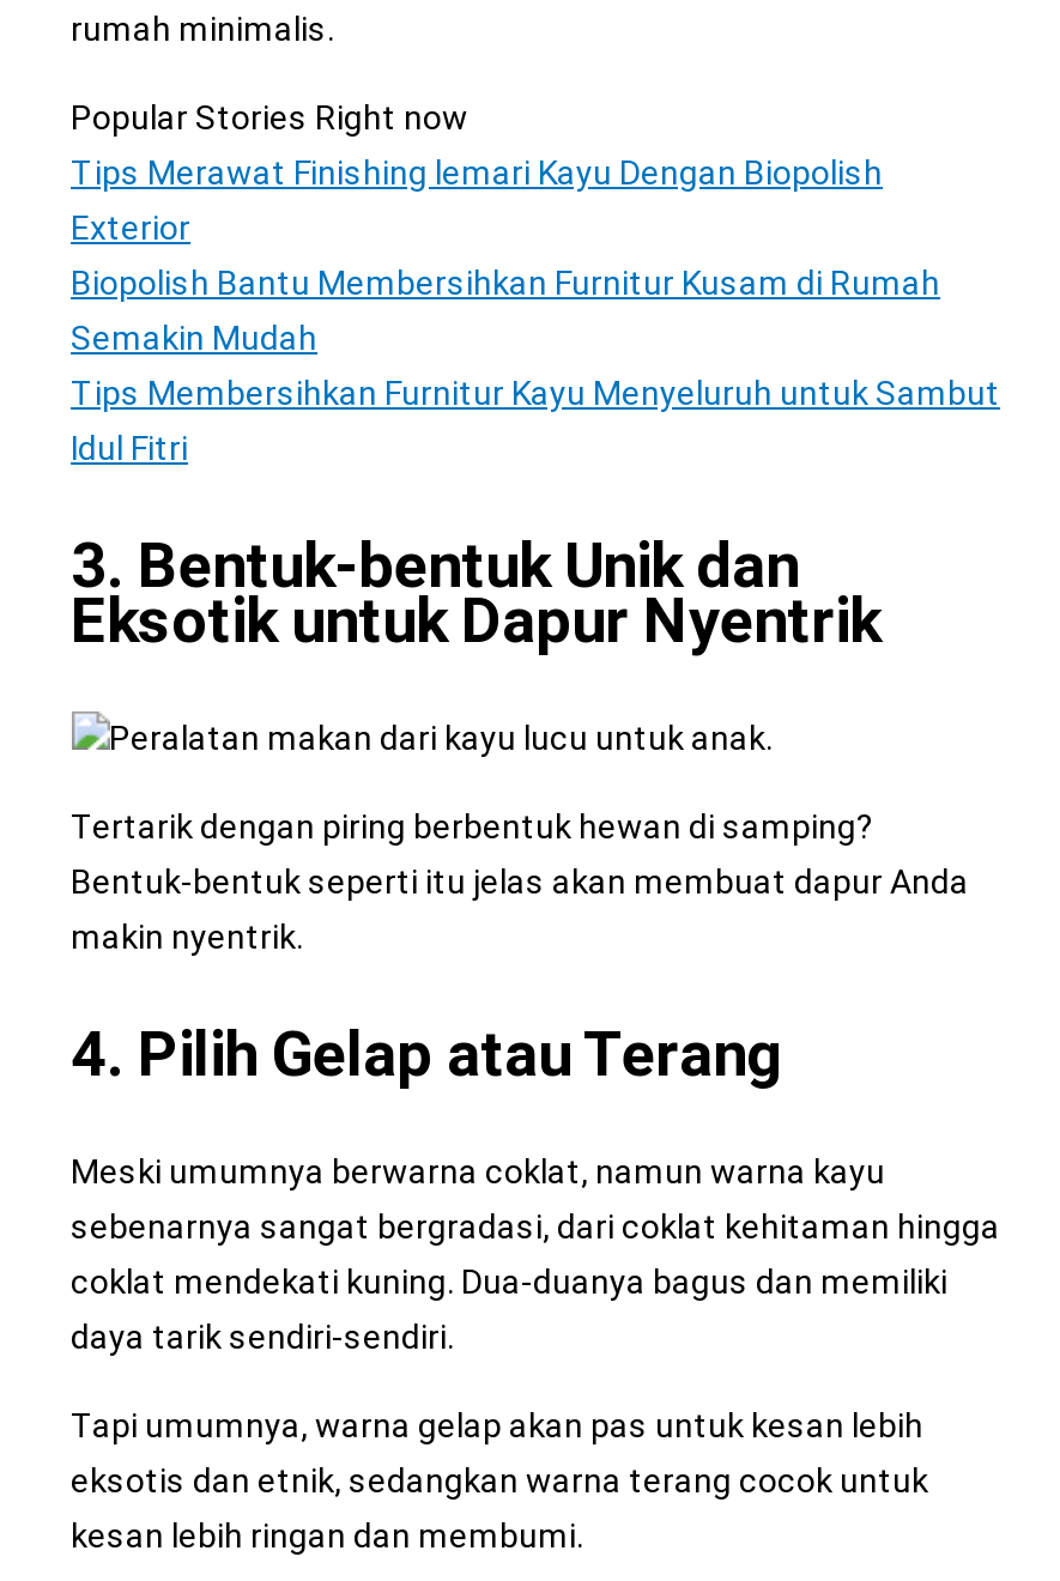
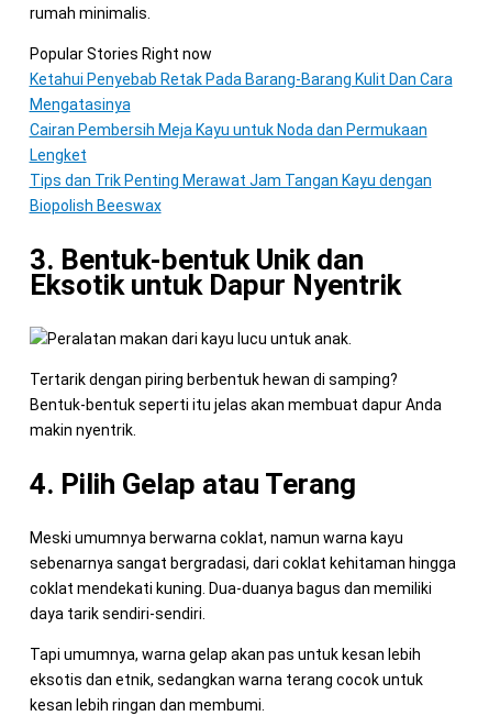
- Tips Merawat Finishing lemari Kayu Dengan Biopolish
- Exterior
- Biopolish Bantu Membersihkan Furnitur Kusam di Rumah
- Semakin Mudah
- Tips Membersihkan Furnitur Kayu Menyeluruh untuk Sambut
- Idul Fitri
+ Ketahui Penyebab Retak Pada Barang-Barang Kulit Dan Cara
+ Mengatasinya
+ Cairan Pembersih Meja Kayu untuk Noda dan Permukaan
+ Lengket
+ Tips dan Trik Penting Merawat Jam Tangan Kayu dengan
+ Biopolish Beeswax
